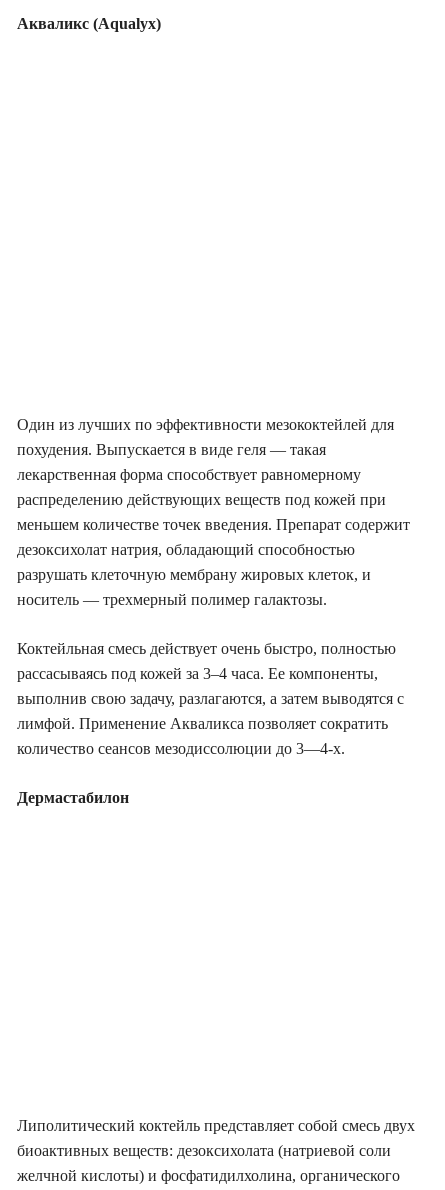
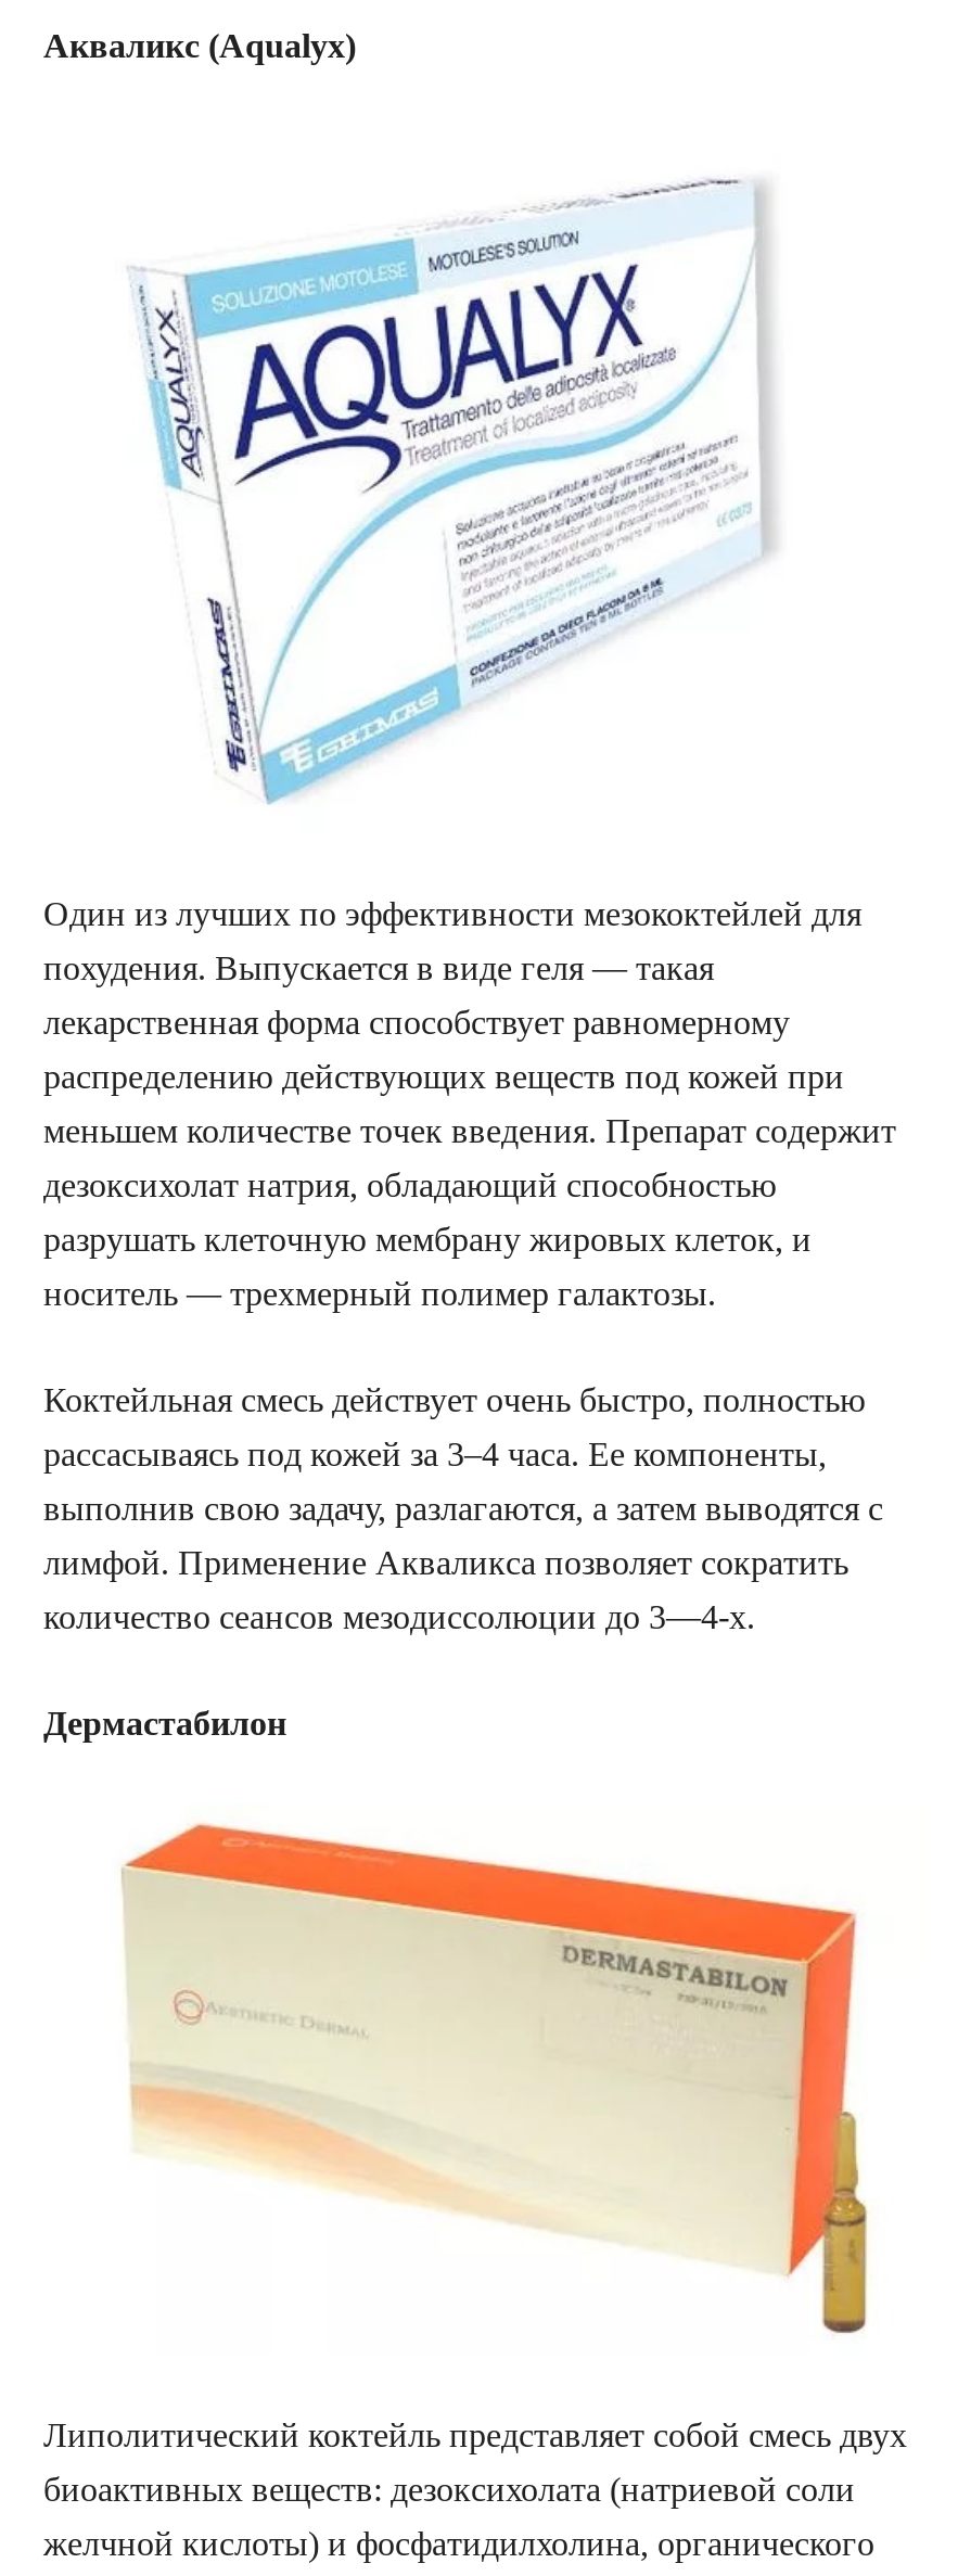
+ [image]

+ [image]
